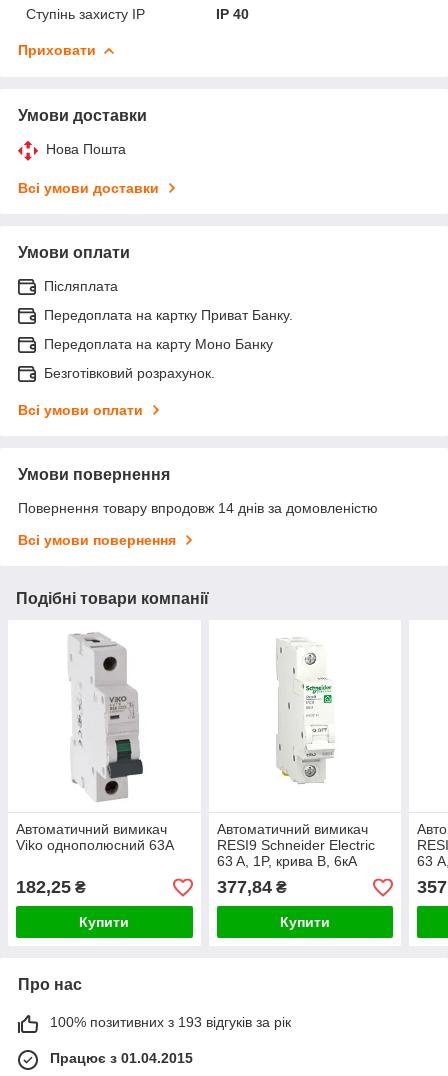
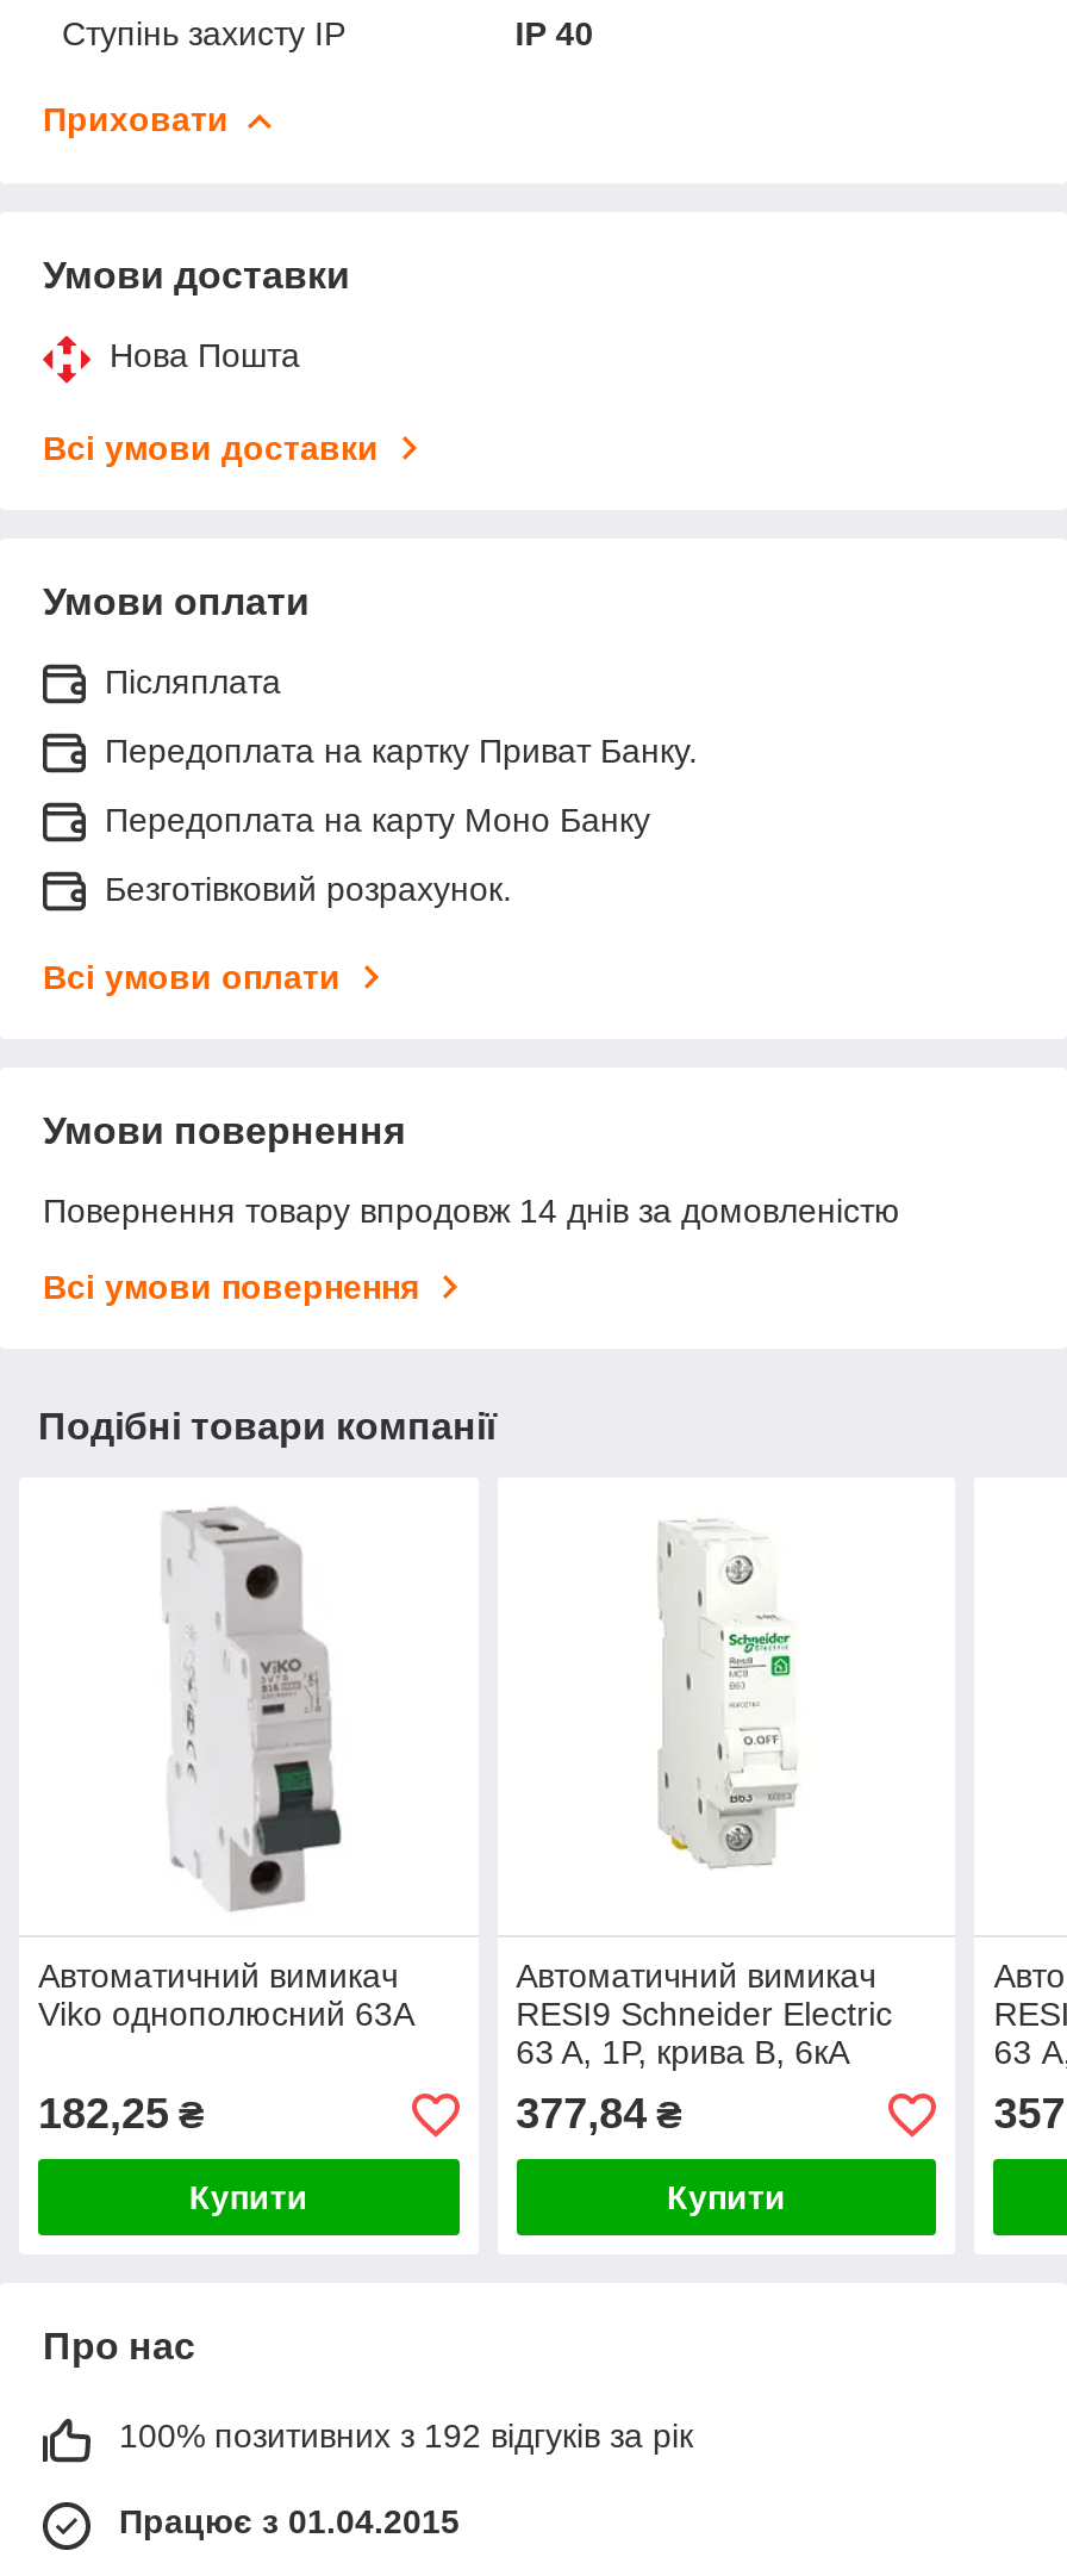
- 100% позитивних з 193 відгуків за рік
+ 100% позитивних з 192 відгуків за рік
